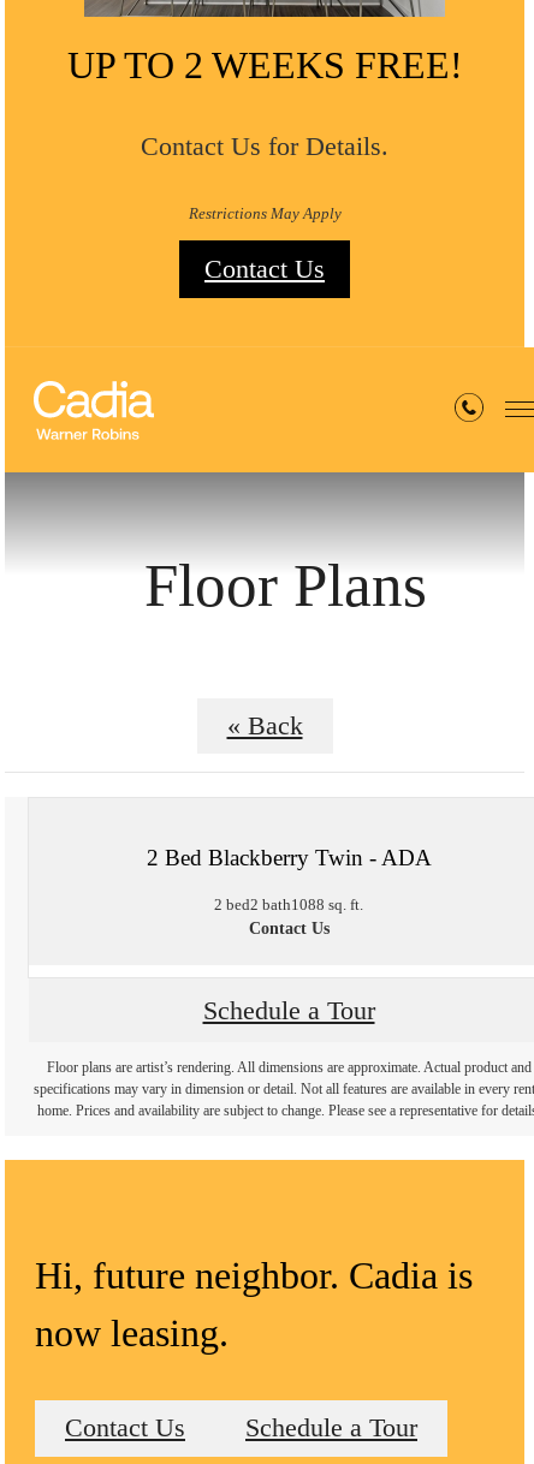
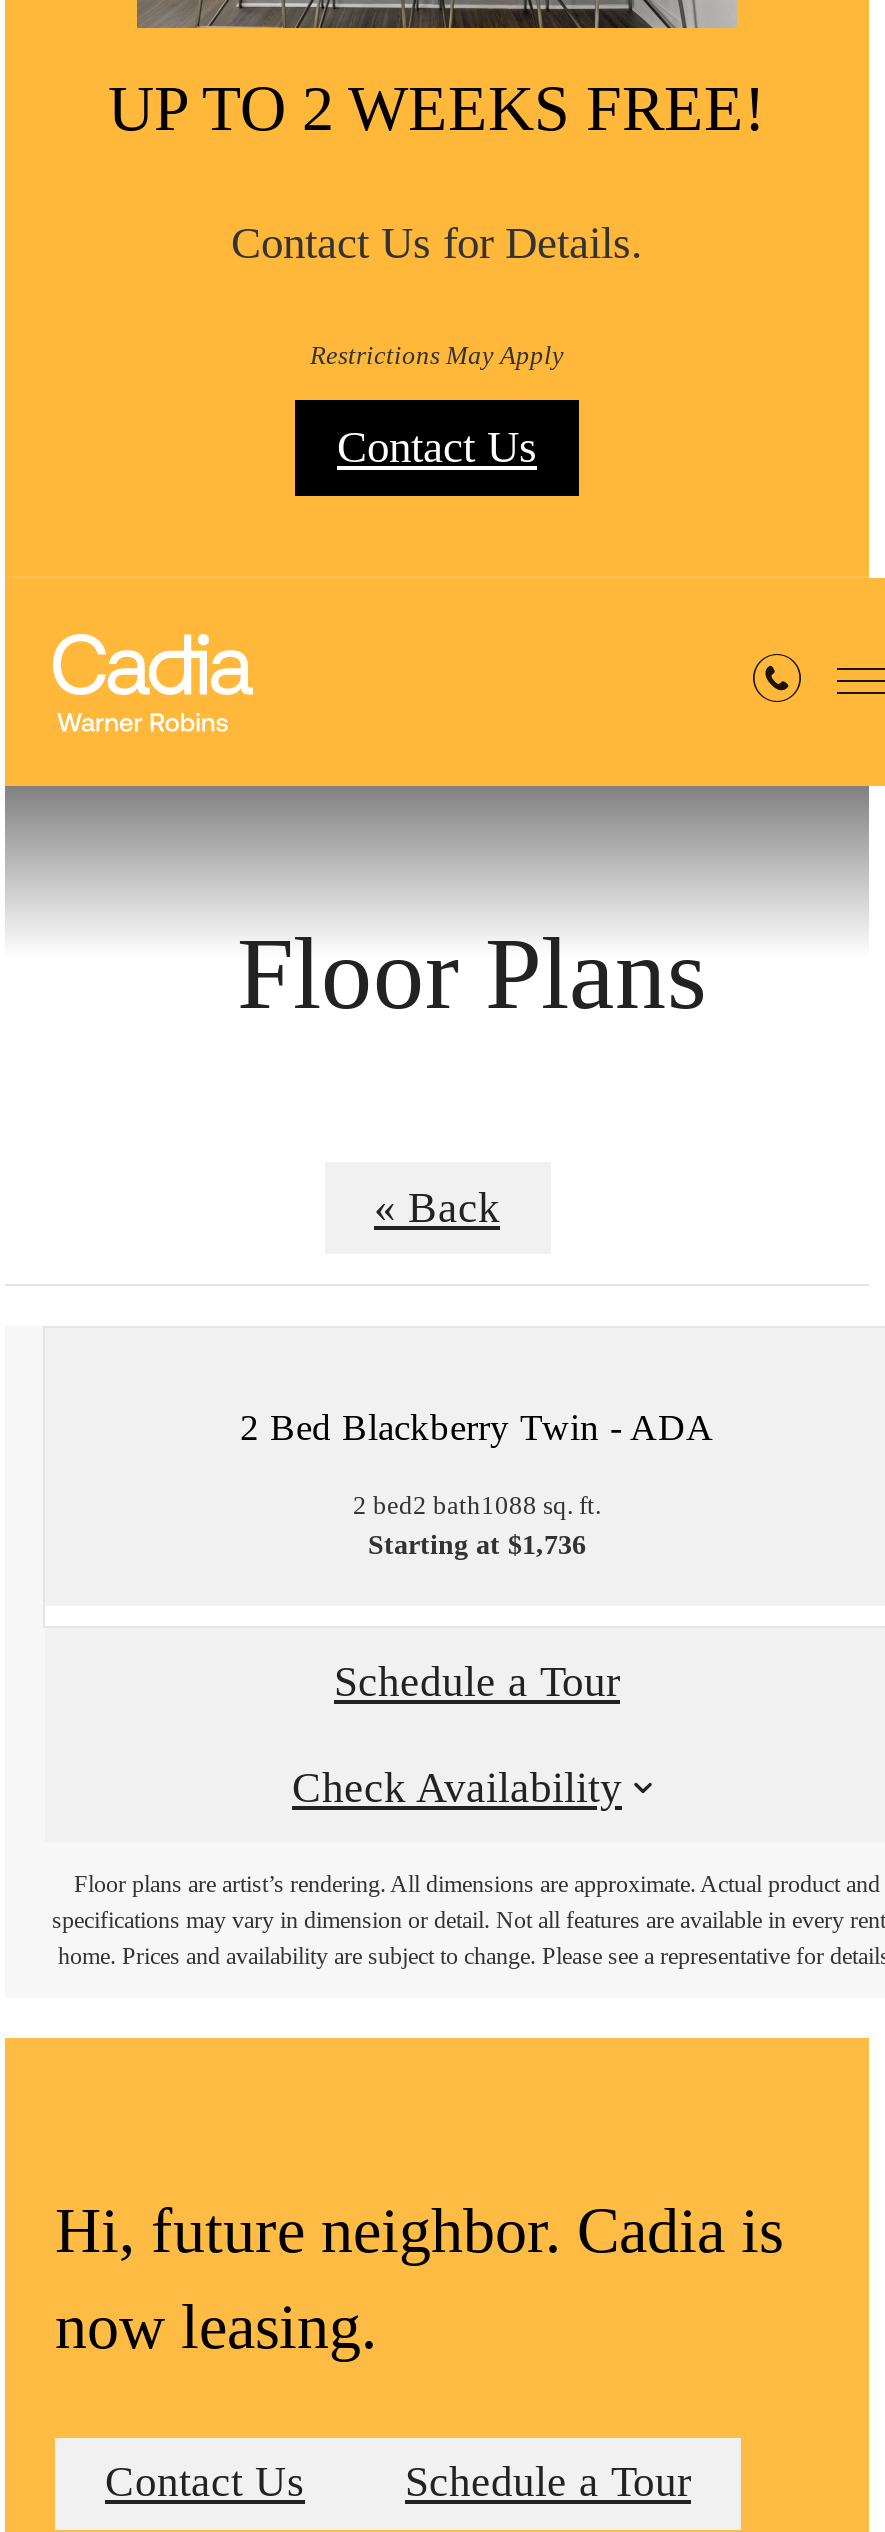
- Contact Us
+ Starting at $1,736

+ Check Availability
